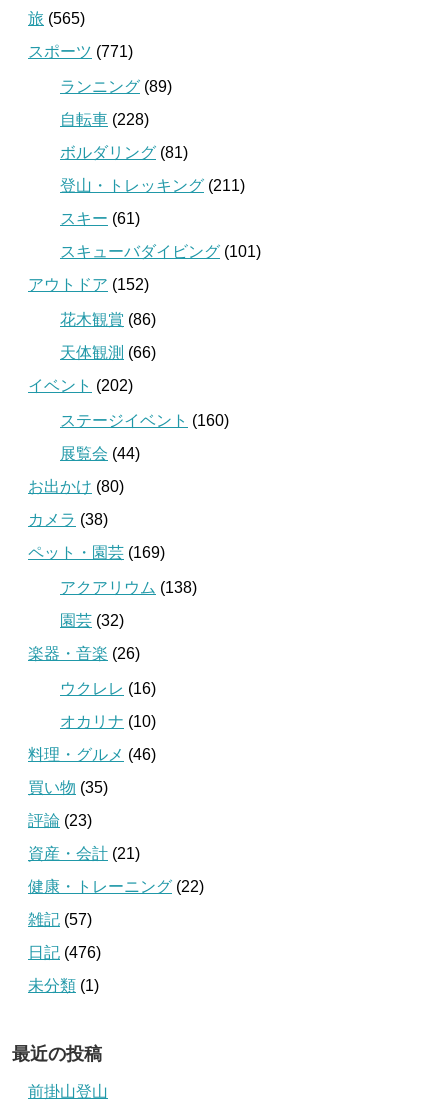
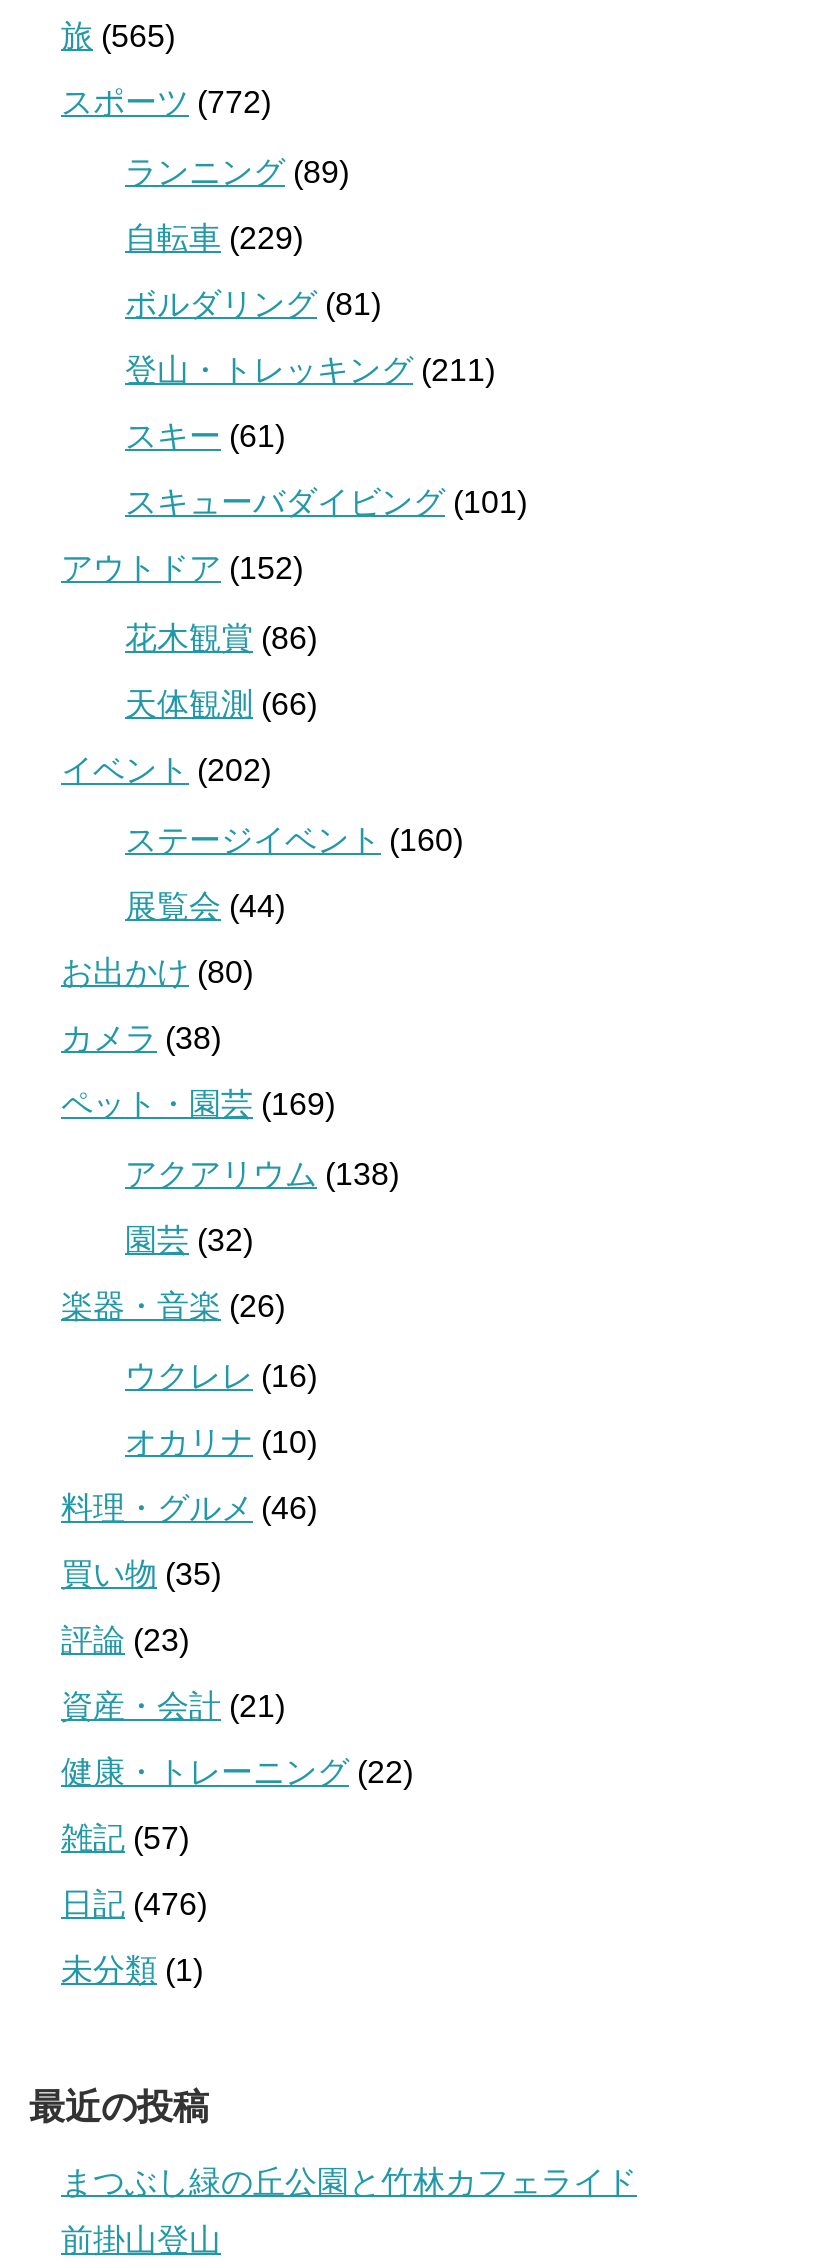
- スポーツ(771)
+ スポーツ(772)

- 自転車(228)
+ 自転車(229)

+ まつぶし緑の丘公園と竹林カフェライド
